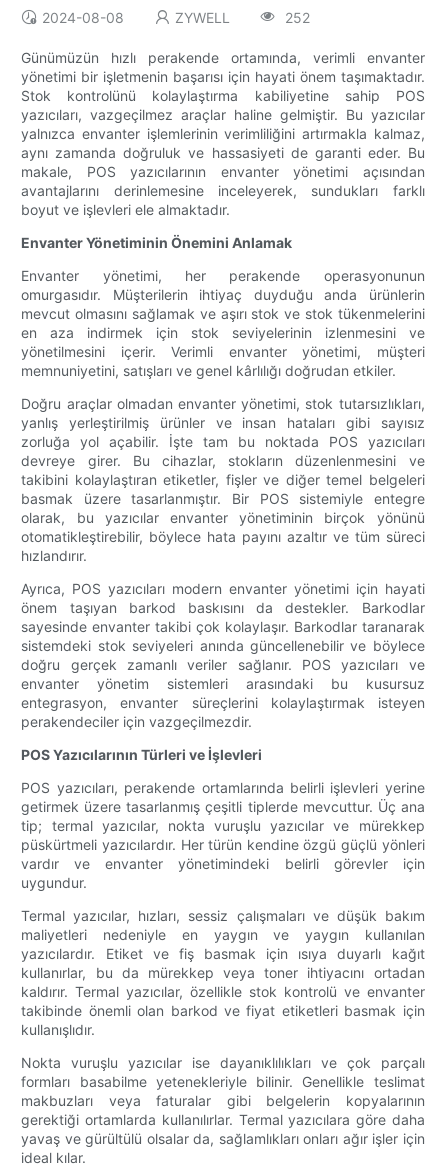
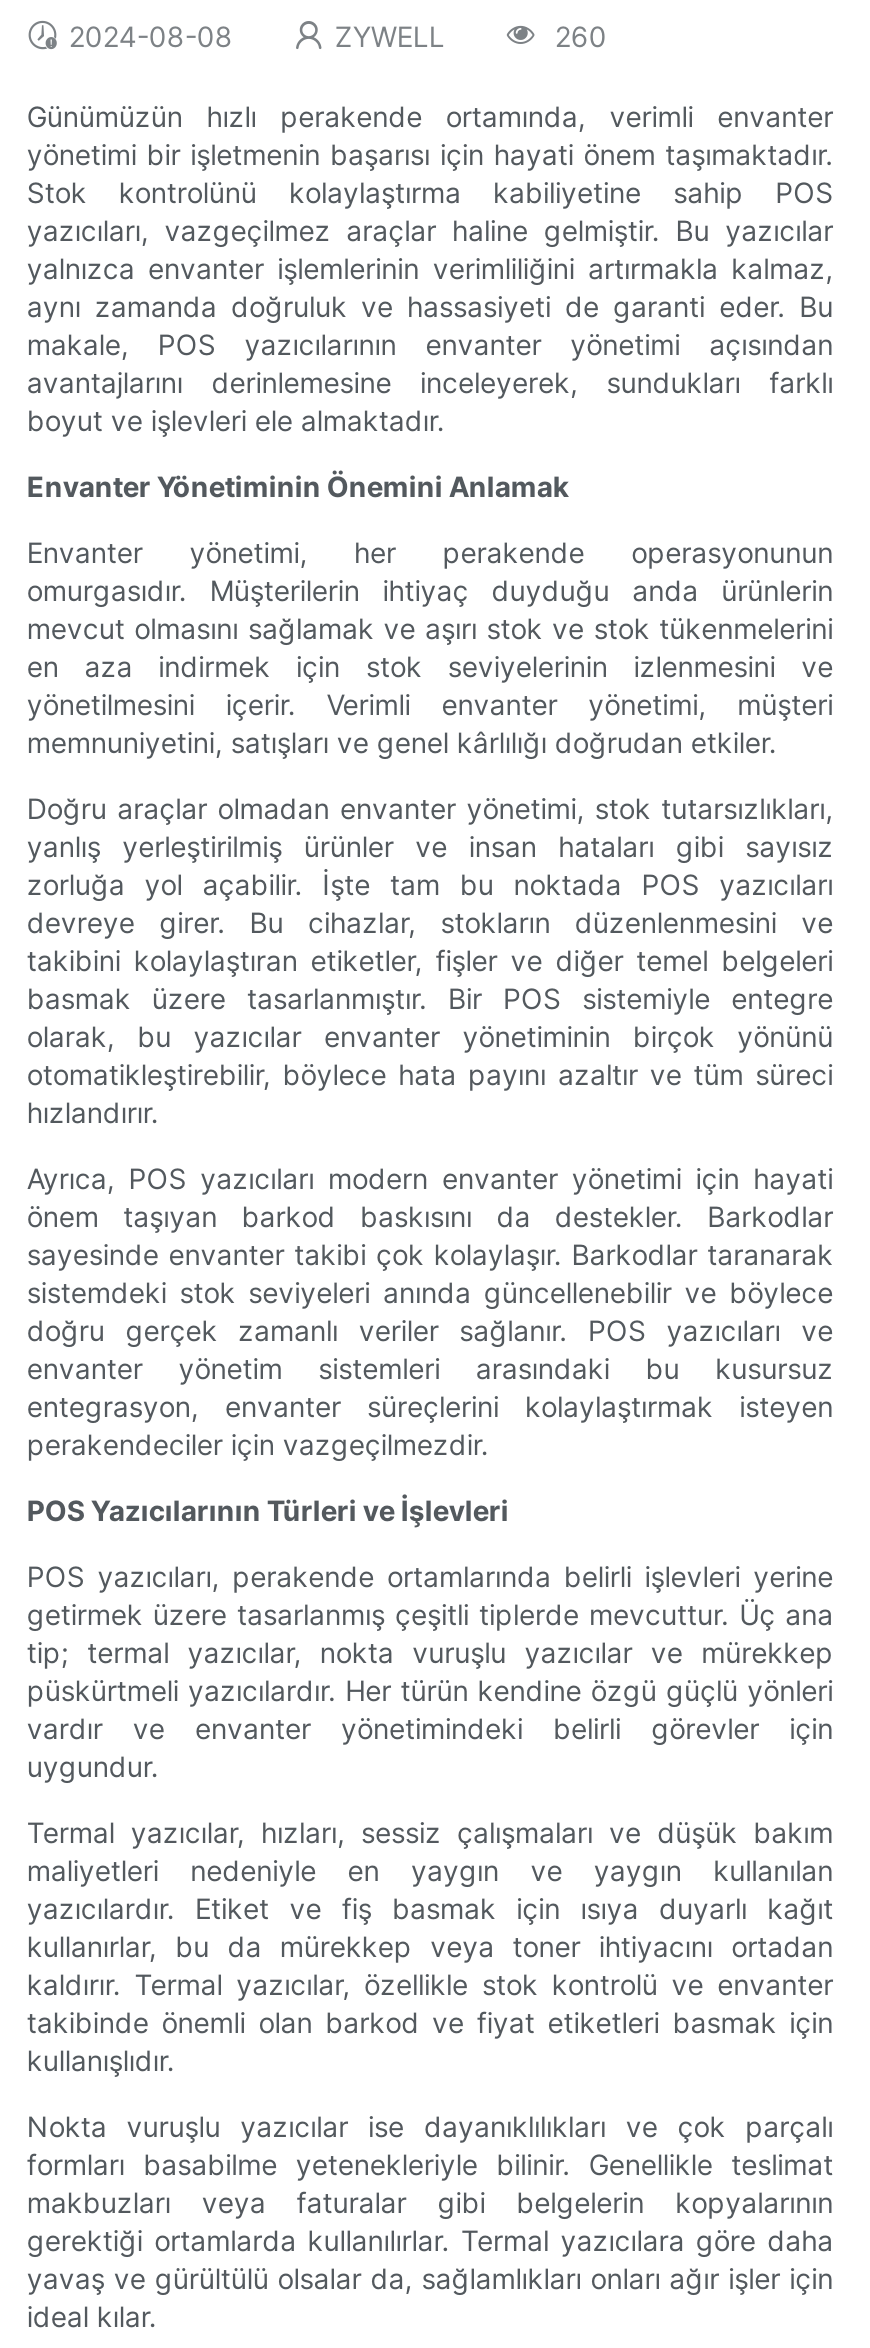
- 252
+ 260
